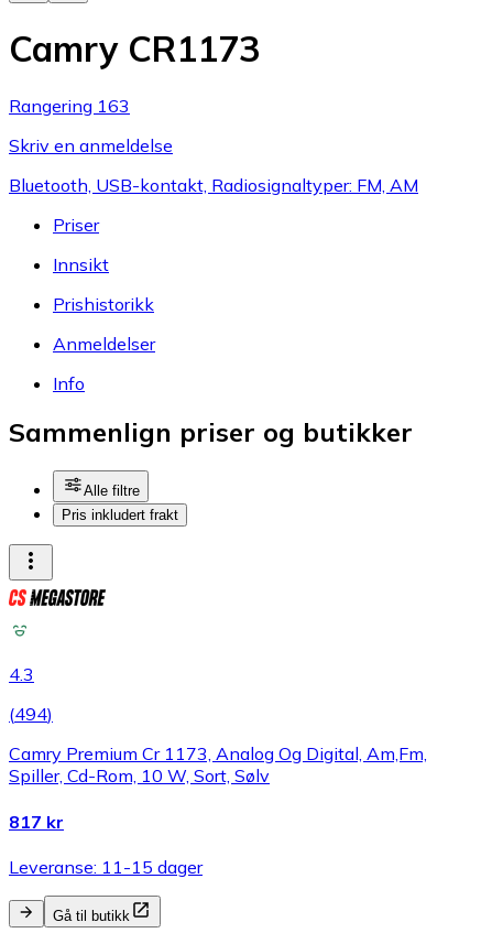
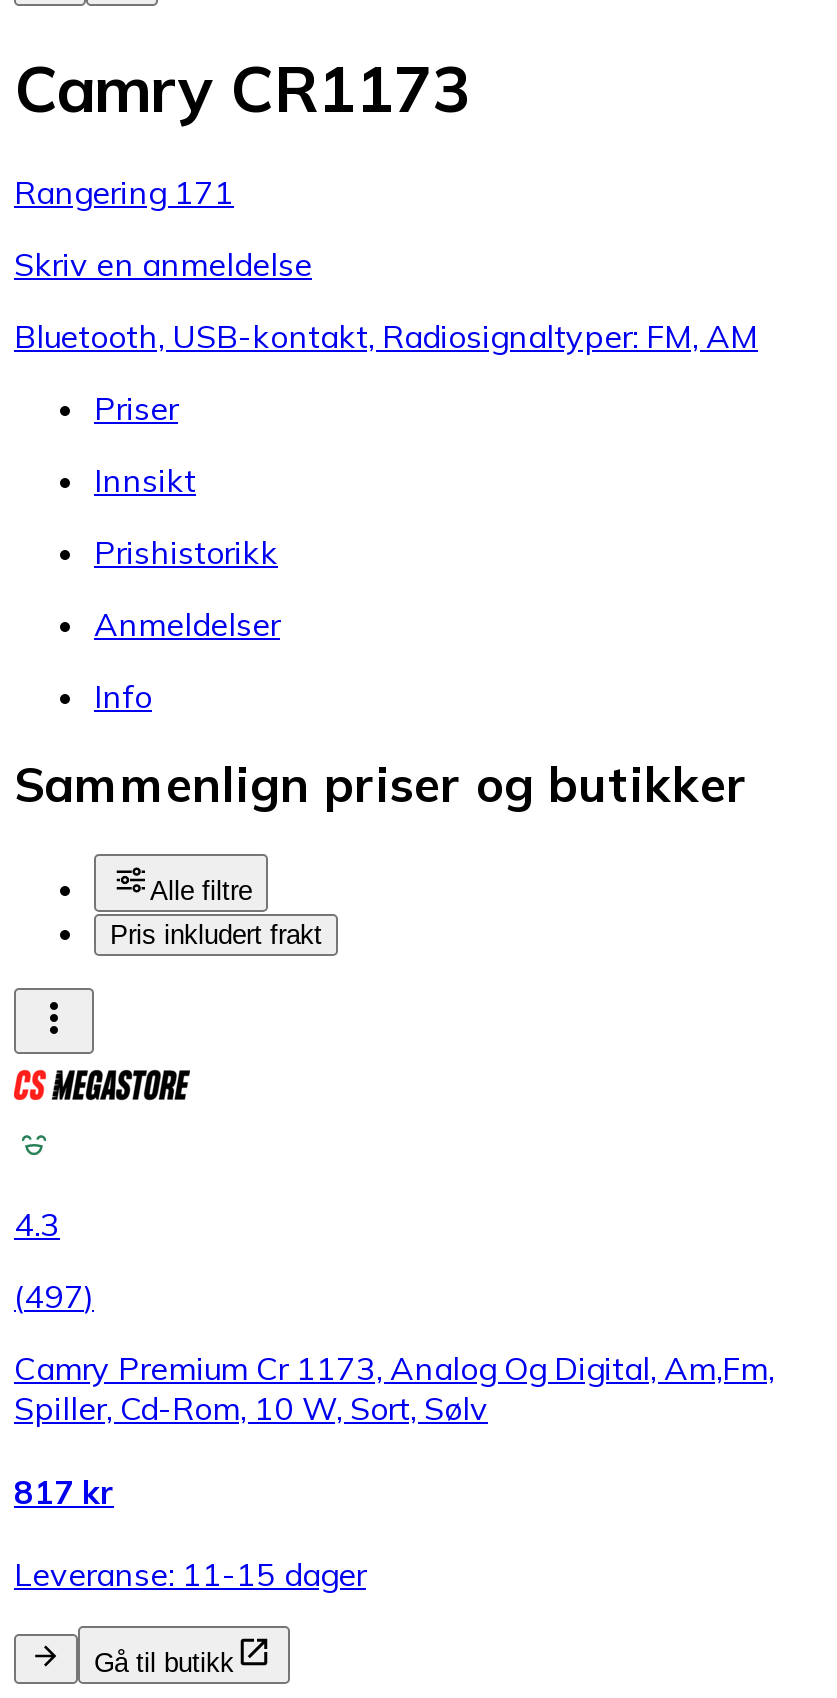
- Rangering 163
+ Rangering 171

- (494)
+ (497)
